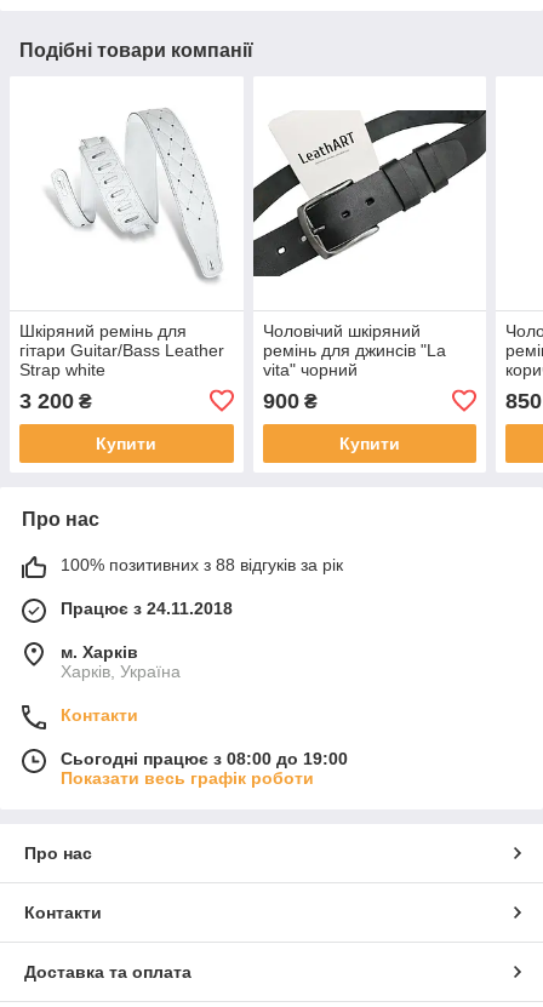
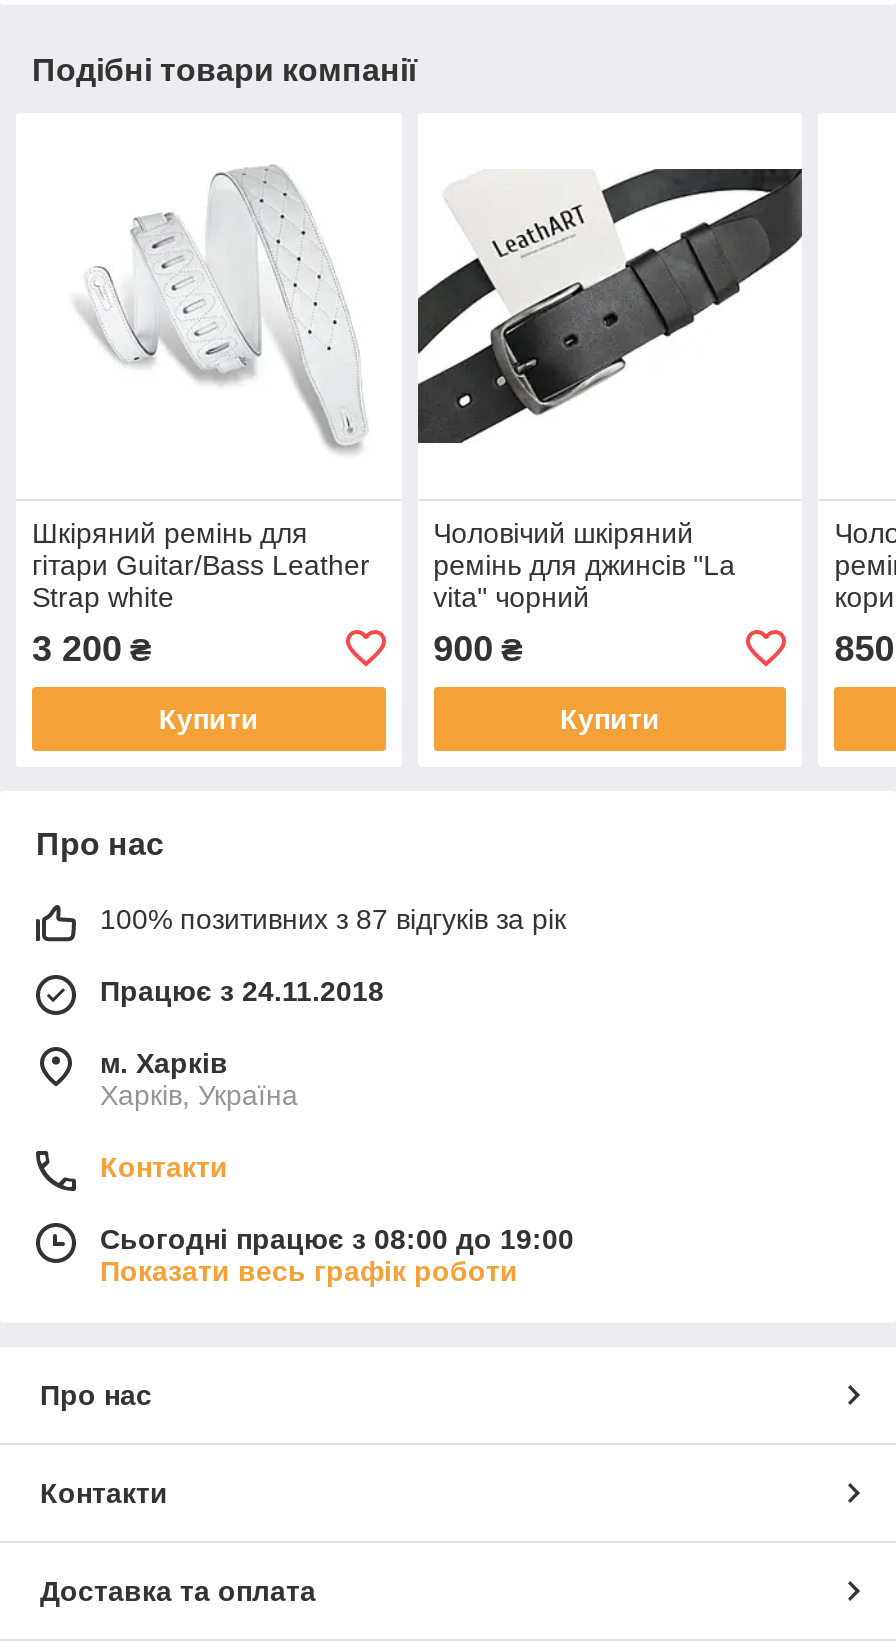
- 100% позитивних з 88 відгуків за рік
+ 100% позитивних з 87 відгуків за рік
